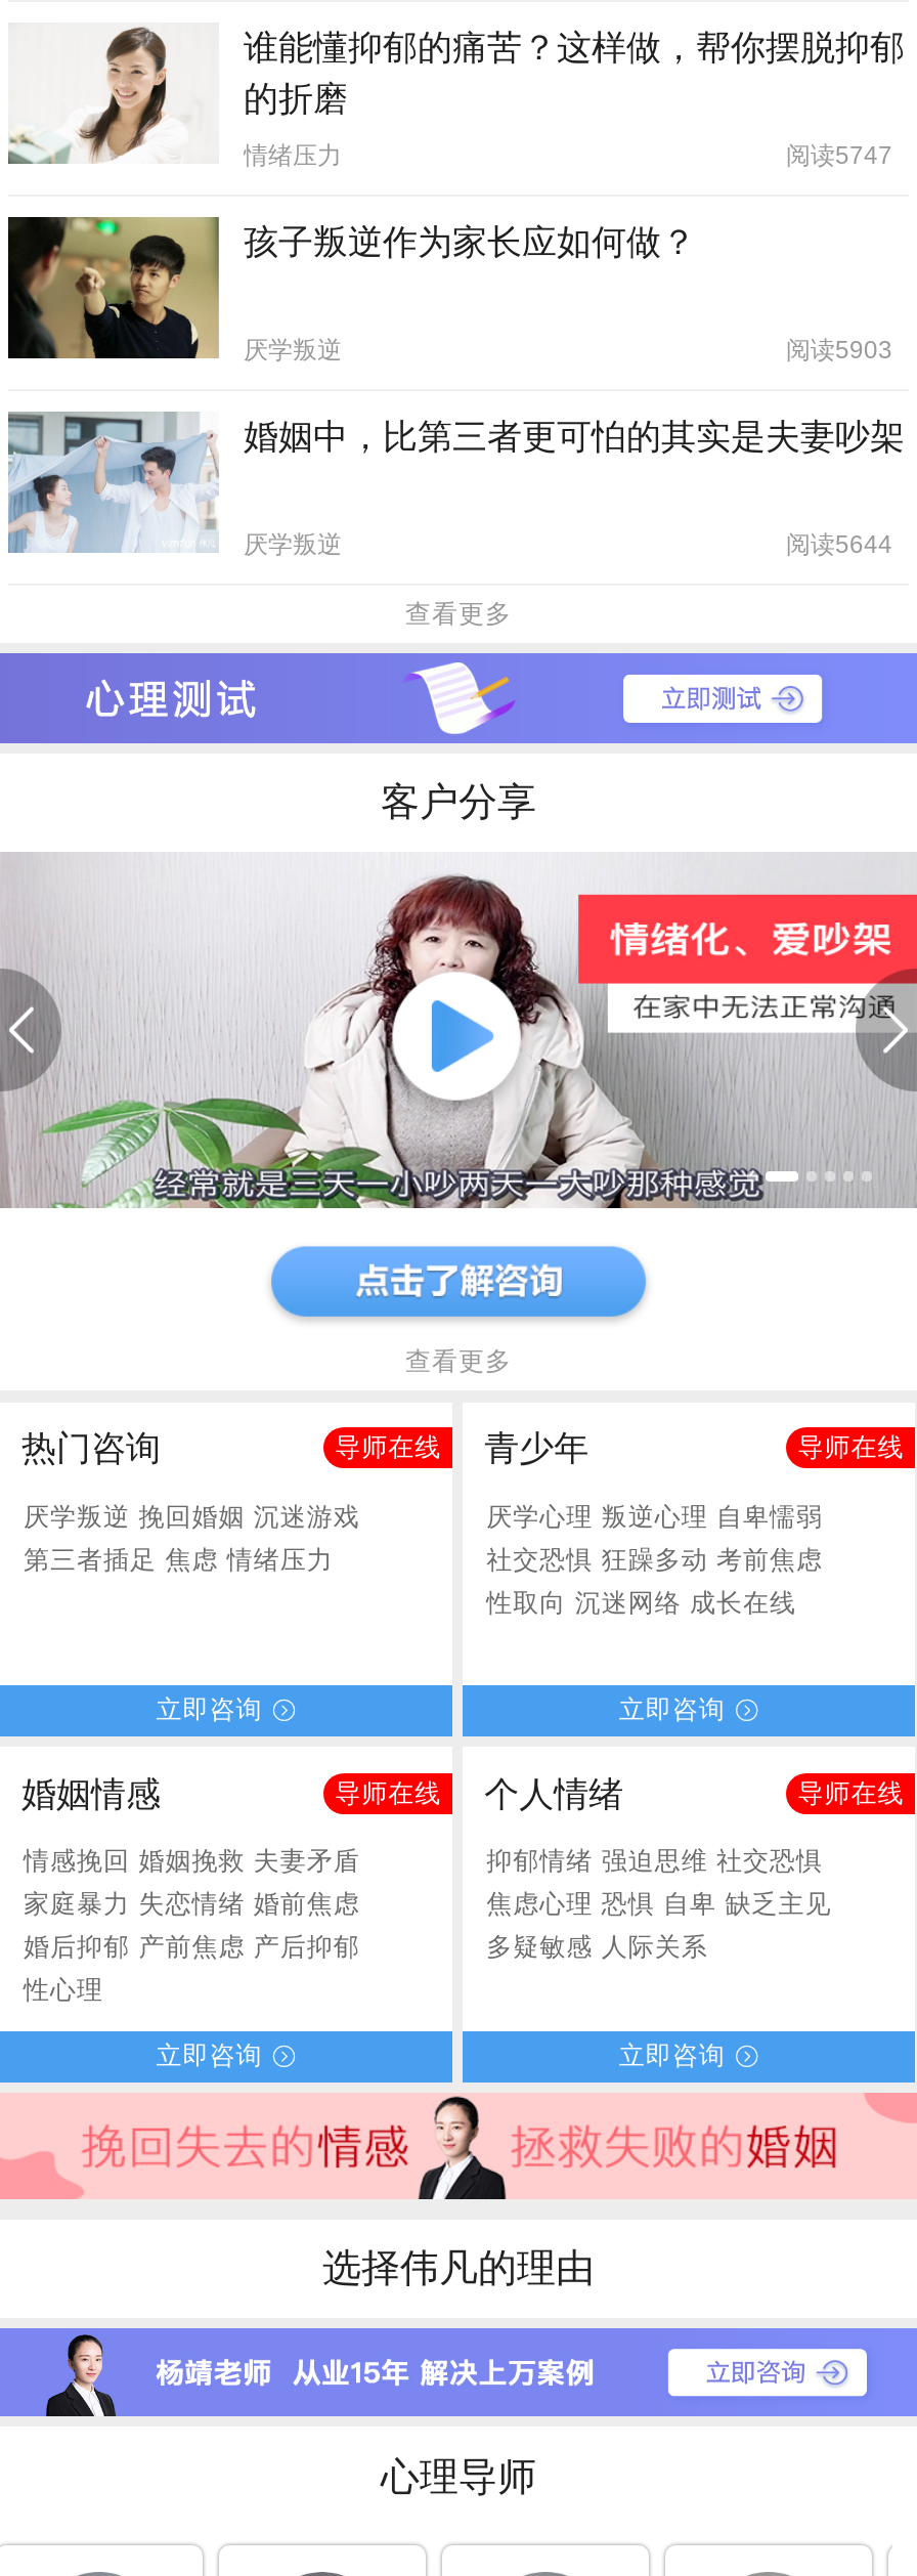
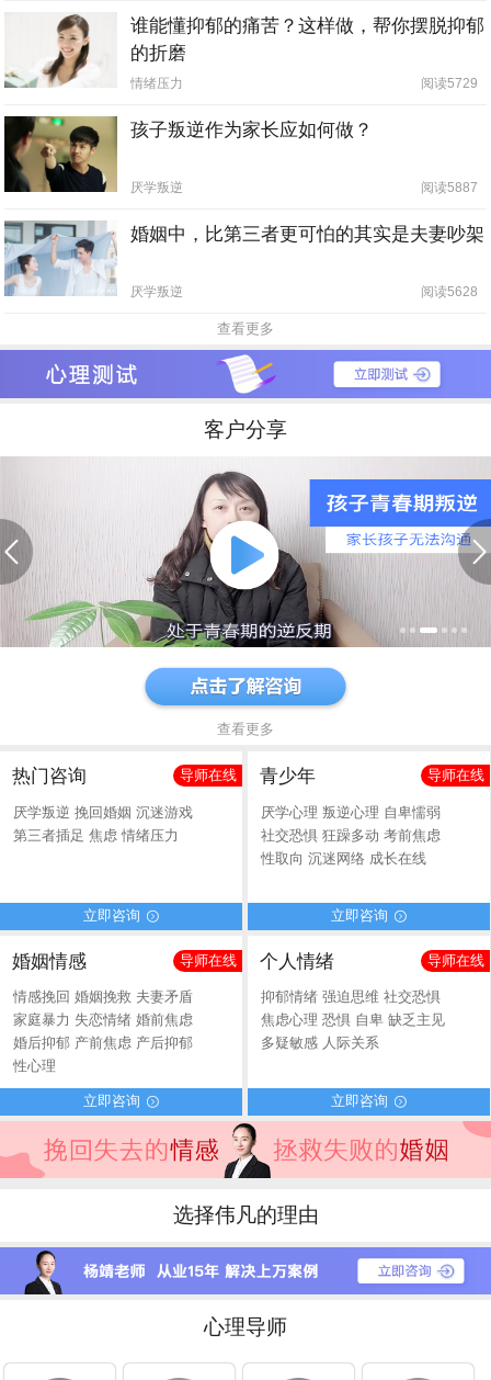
- 阅读5747
+ 阅读5729

- 阅读5903
+ 阅读5887

- 阅读5644
+ 阅读5628

- [image]
+ [image]
